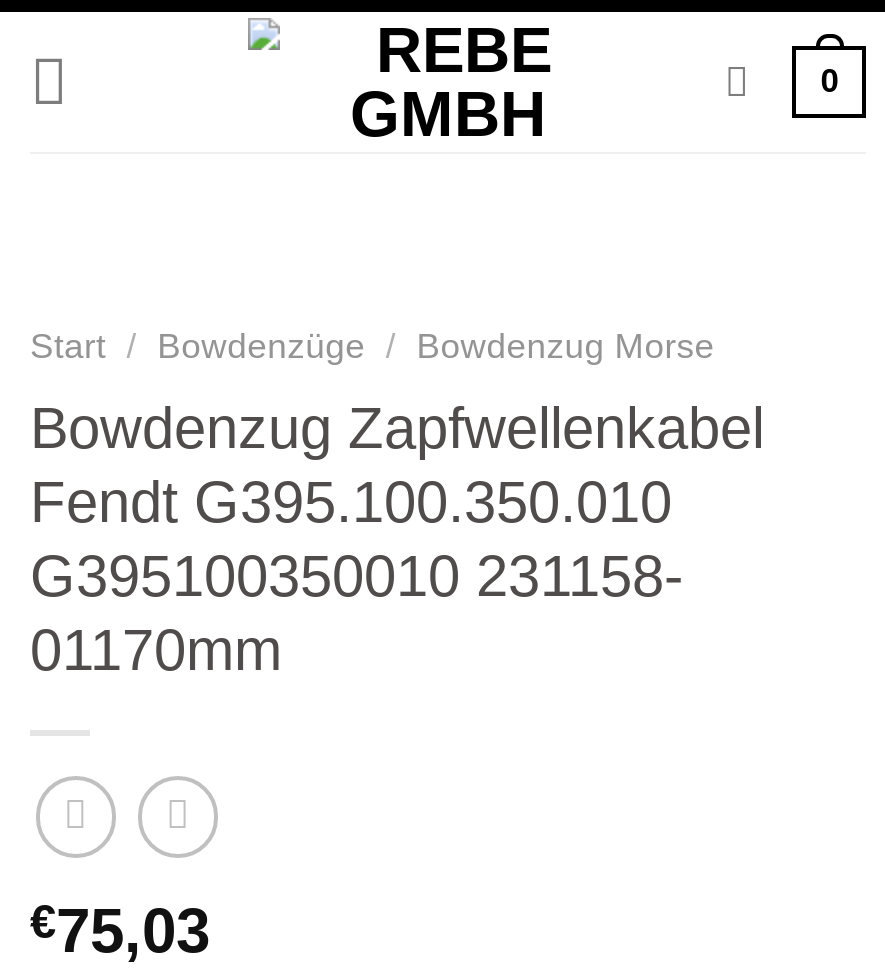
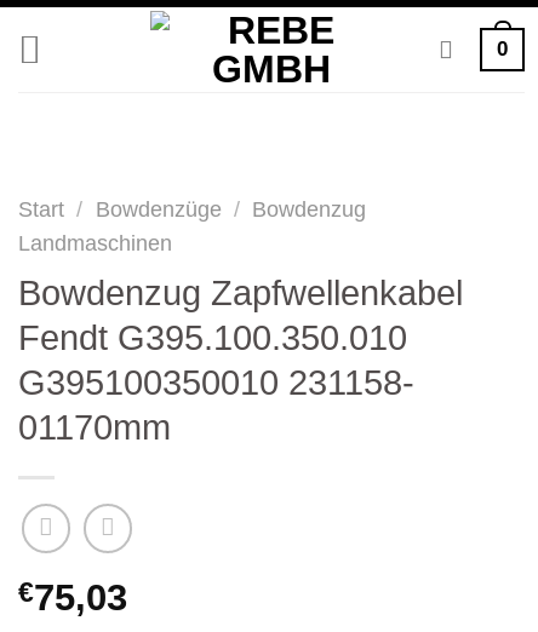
- Start / Bowdenzüge / Bowdenzug Morse
+ Start / Bowdenzüge / Bowdenzug
+ Landmaschinen
